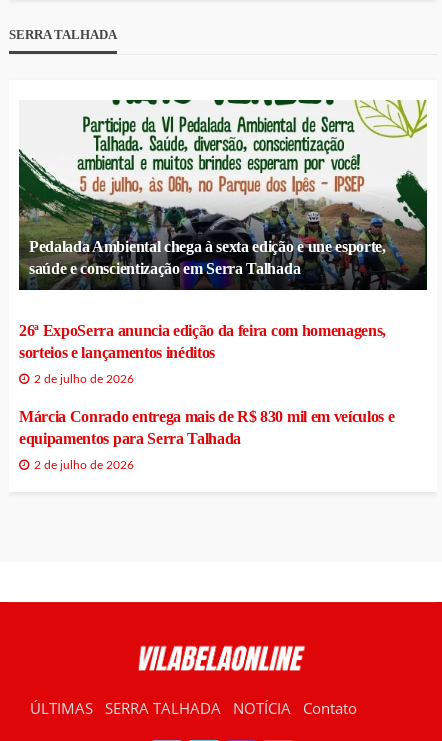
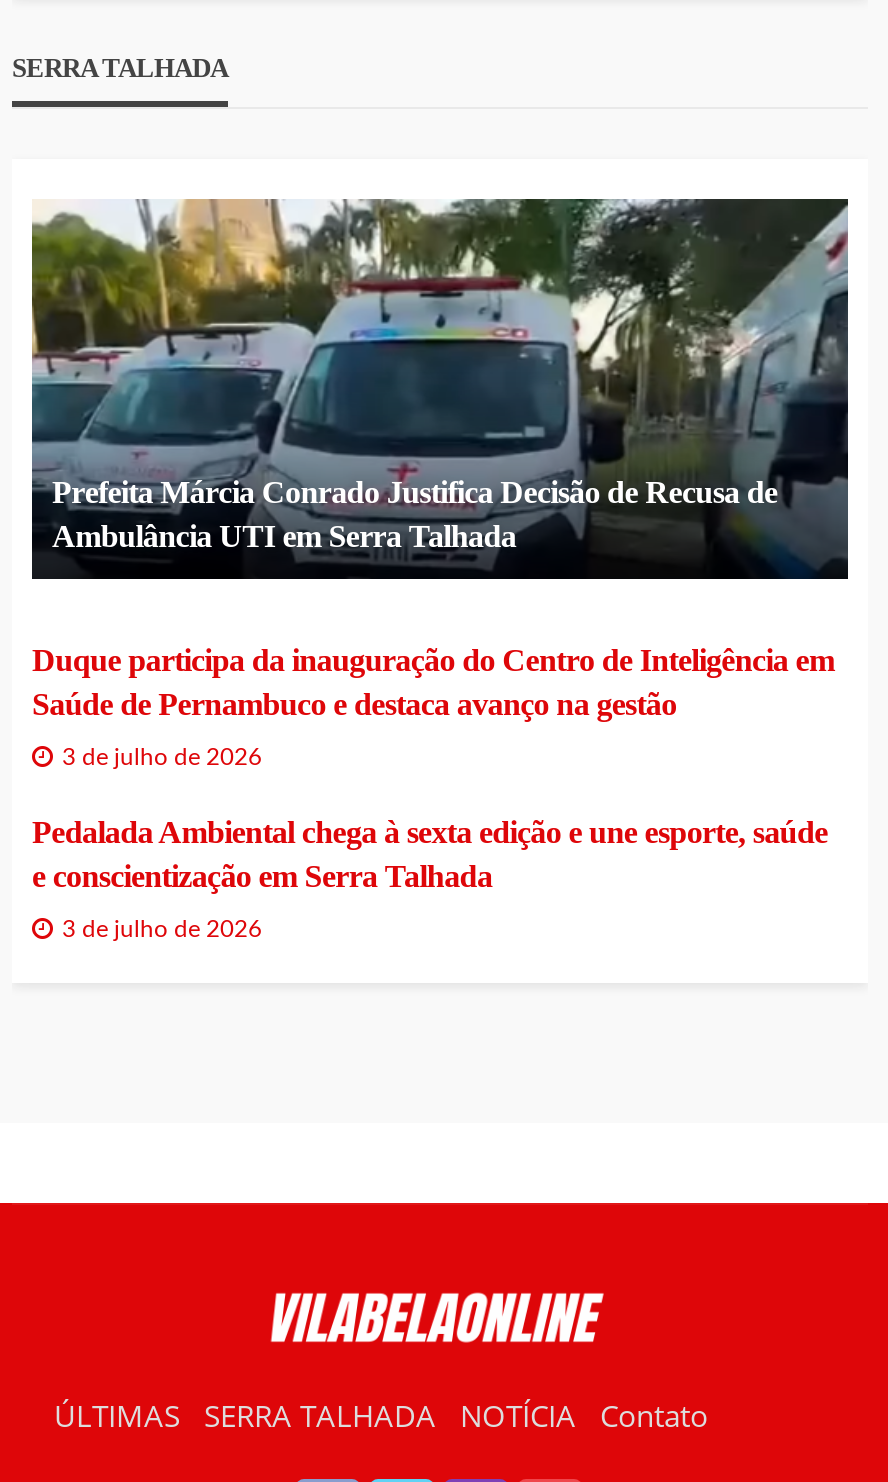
- [image]
- Pedalada Ambiental chega à sexta edição e une esporte,
- saúde e conscientização em Serra Talhada
+ [image]
+ Prefeita Márcia Conrado Justifica Decisão de Recusa de
+ Ambulância UTI em Serra Talhada

- 26ª ExpoSerra anuncia edição da feira com homenagens,
- sorteios e lançamentos inéditos
+ Duque participa da inauguração do Centro de Inteligência em
+ Saúde de Pernambuco e destaca avanço na gestão

- 2 de julho de 2026
+ 3 de julho de 2026

- Márcia Conrado entrega mais de R$ 830 mil em veículos e
- equipamentos para Serra Talhada
+ Pedalada Ambiental chega à sexta edição e une esporte, saúde
+ e conscientização em Serra Talhada

- 2 de julho de 2026
+ 3 de julho de 2026
